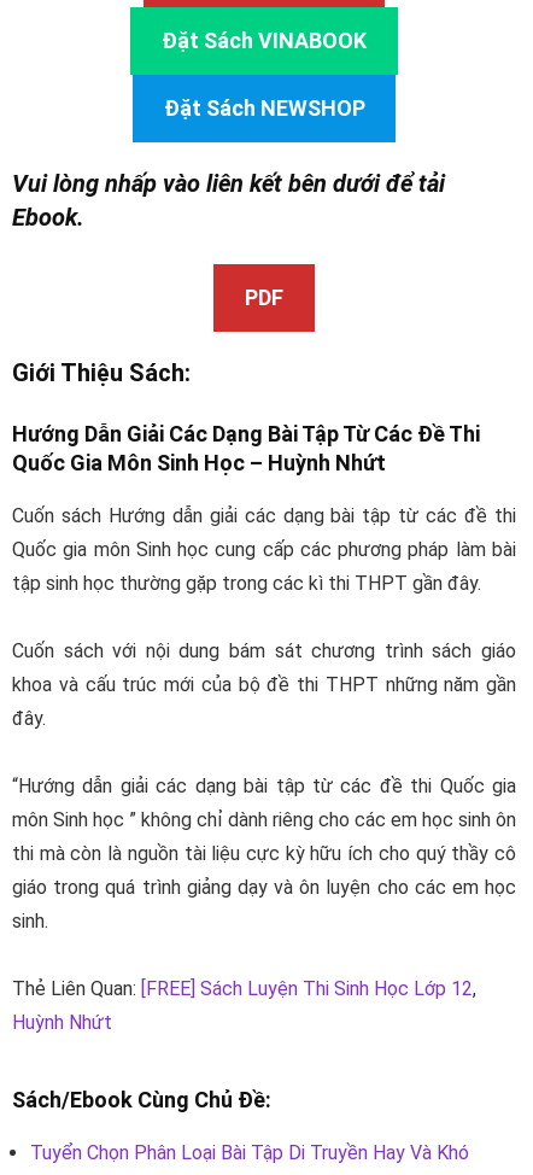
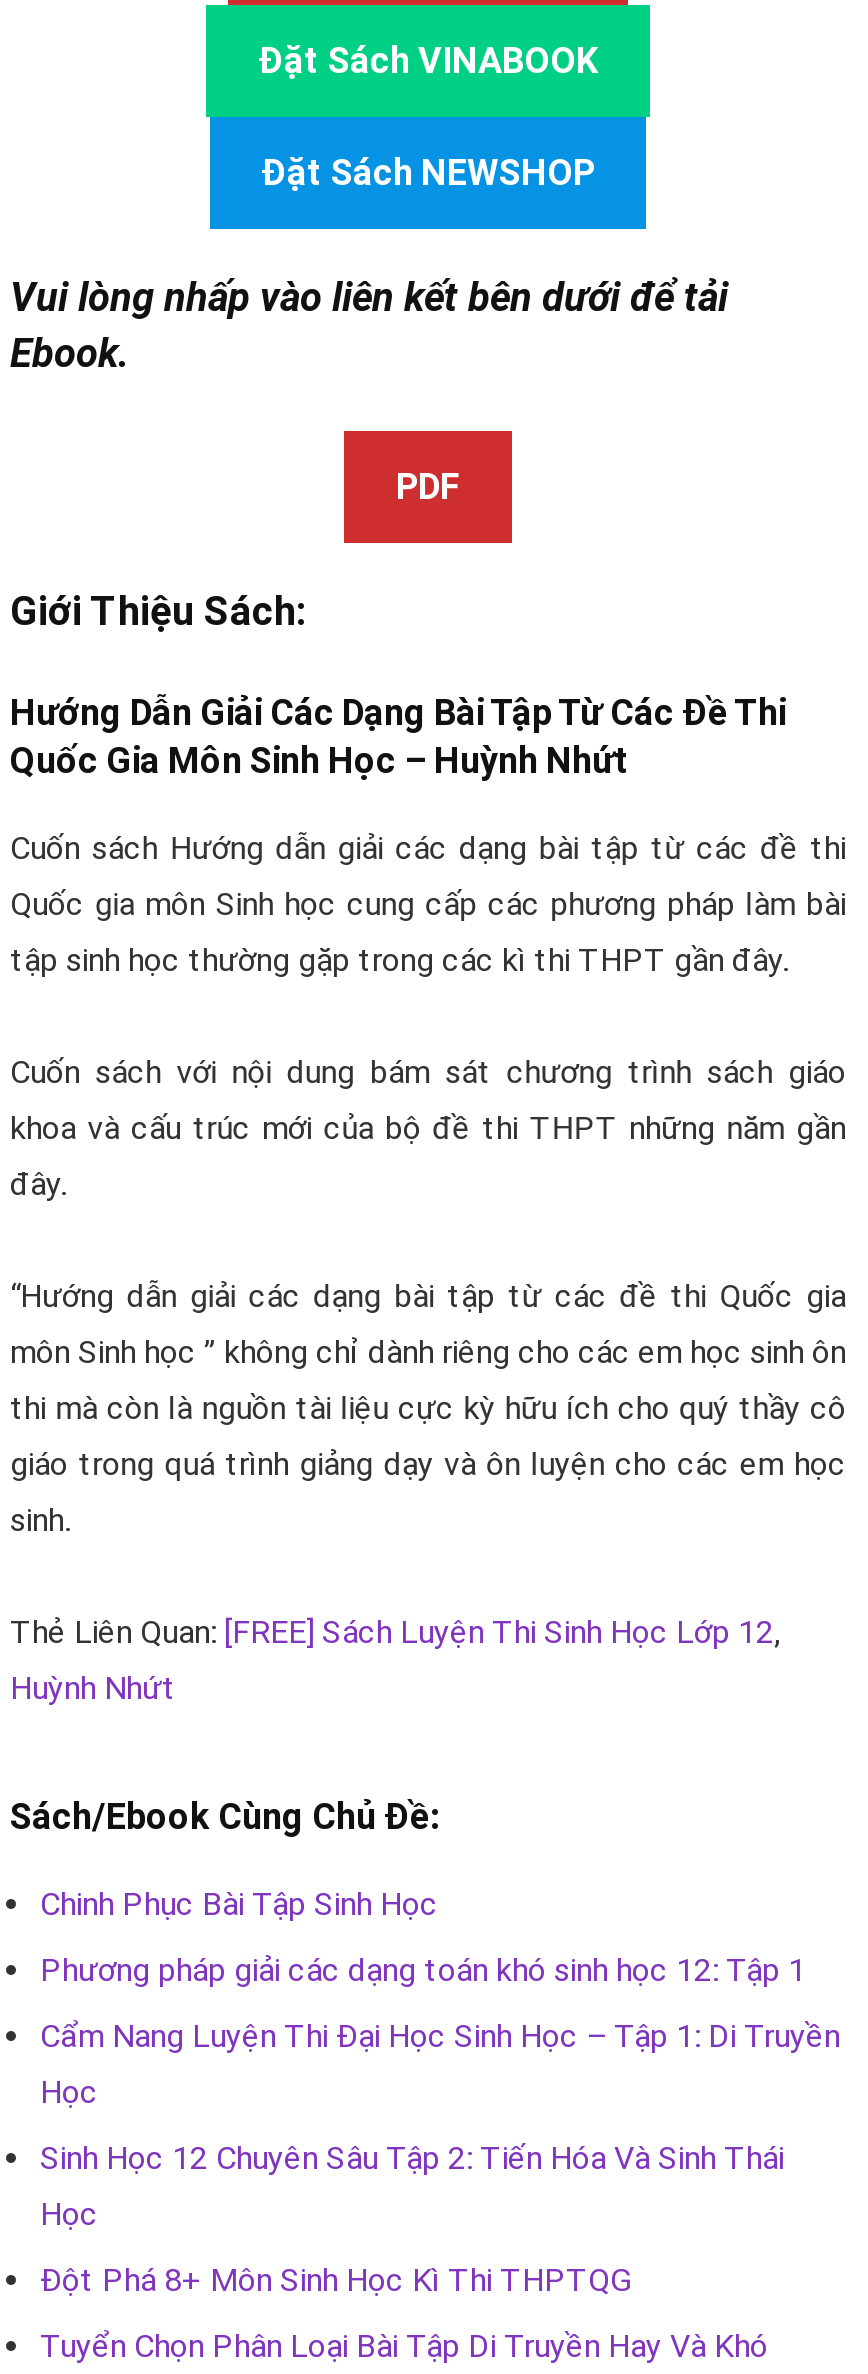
+ Chinh Phục Bài Tập Sinh Học
+ Phương pháp giải các dạng toán khó sinh học 12: Tập 1
+ Cẩm Nang Luyện Thi Đại Học Sinh Học – Tập 1: Di Truyền
+ Học
+ Sinh Học 12 Chuyên Sâu Tập 2: Tiến Hóa Và Sinh Thái
+ Học
+ Đột Phá 8+ Môn Sinh Học Kì Thi THPTQG
